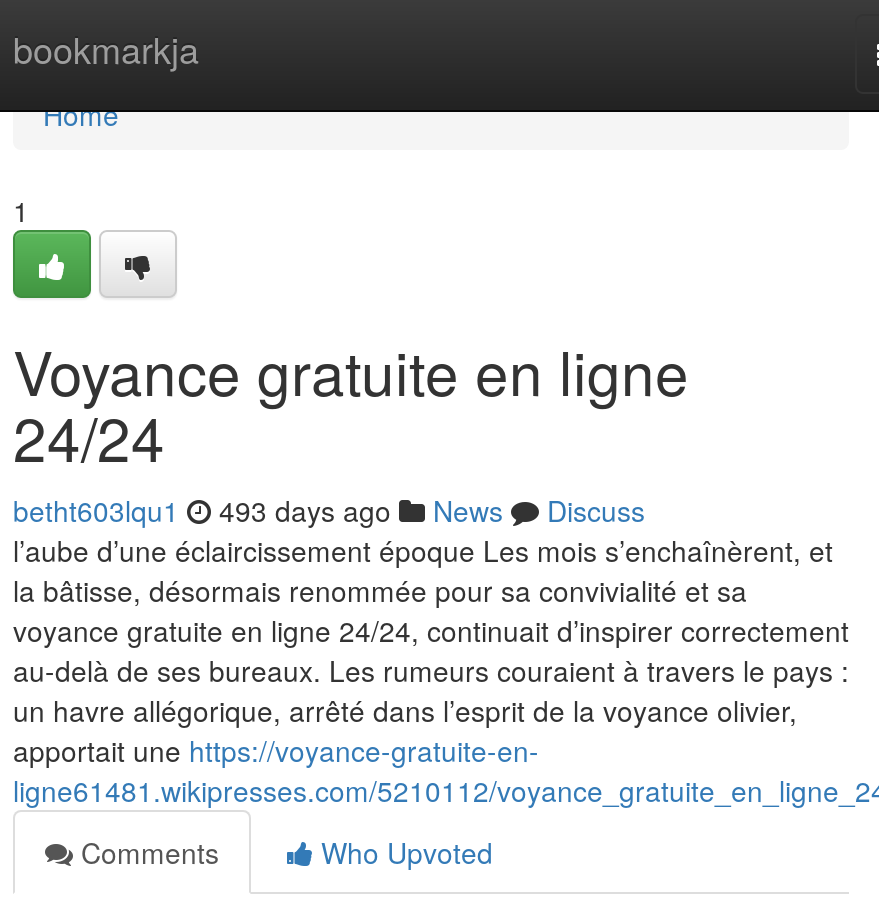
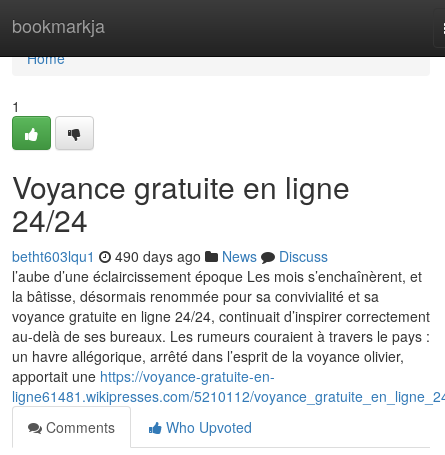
- betht603lqu1 493 days ago News Discuss
+ betht603lqu1 490 days ago News Discuss
